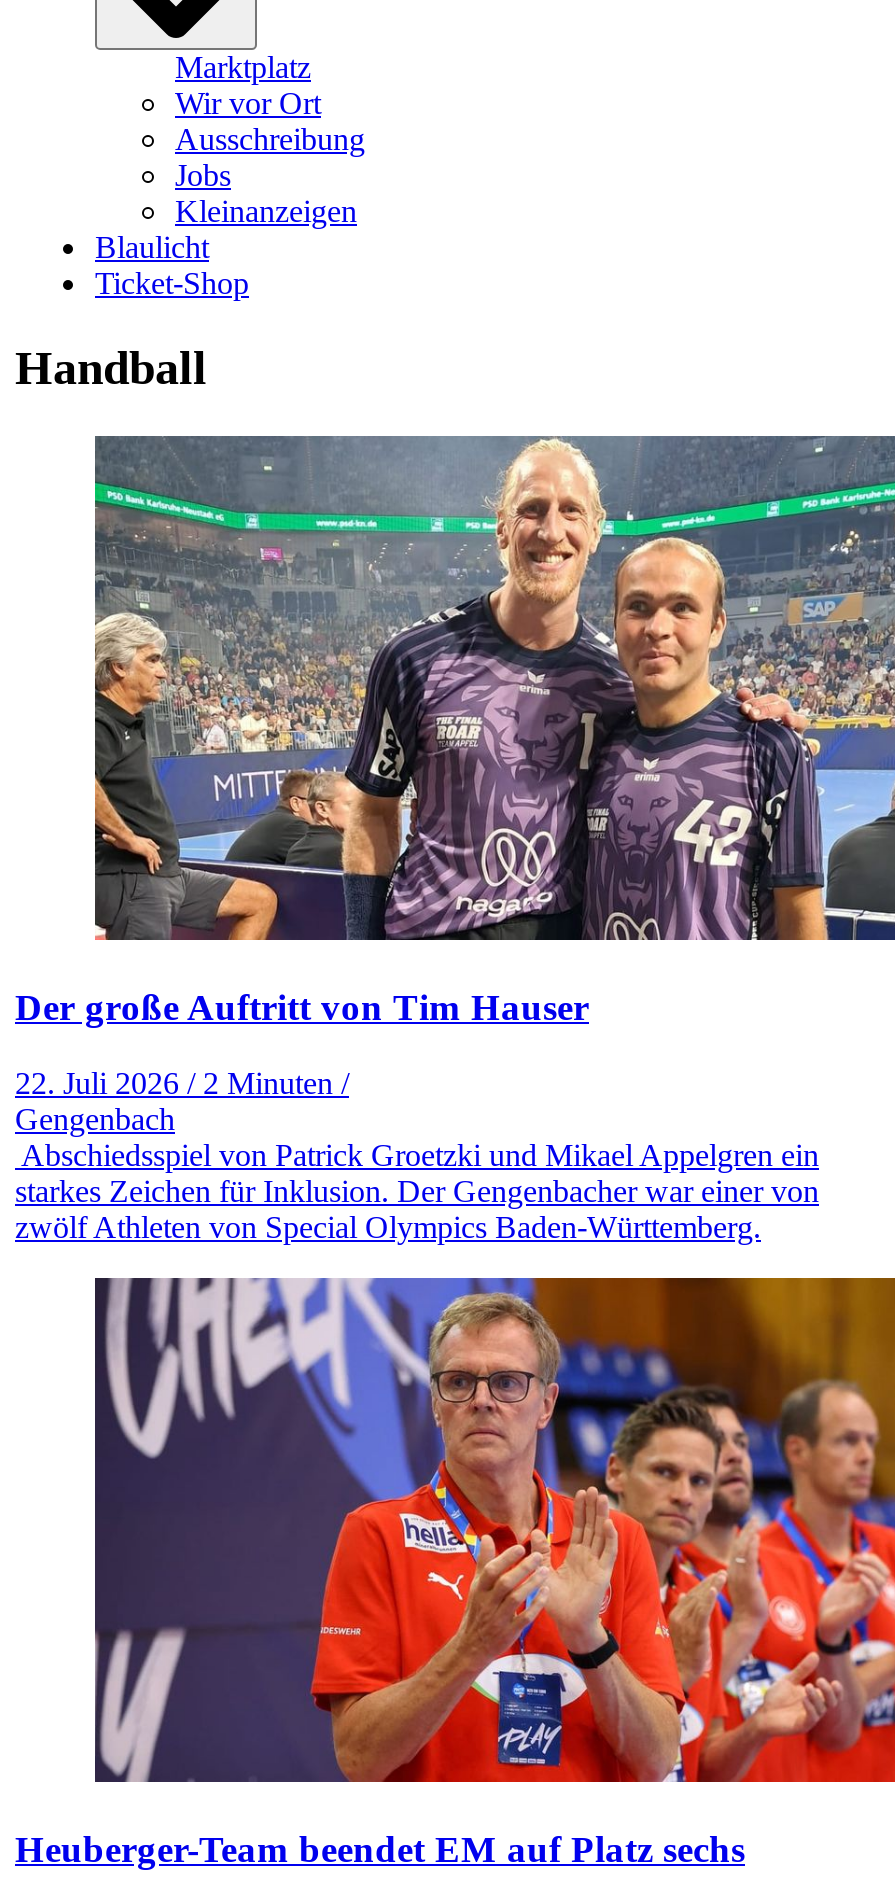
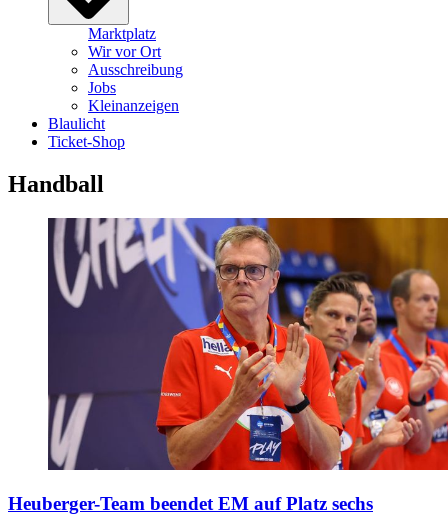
- [image]
- Der große Auftritt von Tim Hauser
- 22. Juli 2026 / 2 Minuten /
- Gengenbach
- Abschiedsspiel von Patrick Groetzki und Mikael Appelgren ein
- starkes Zeichen für Inklusion. Der Gengenbacher war einer von
- zwölf Athleten von Special Olympics Baden-Württemberg.
